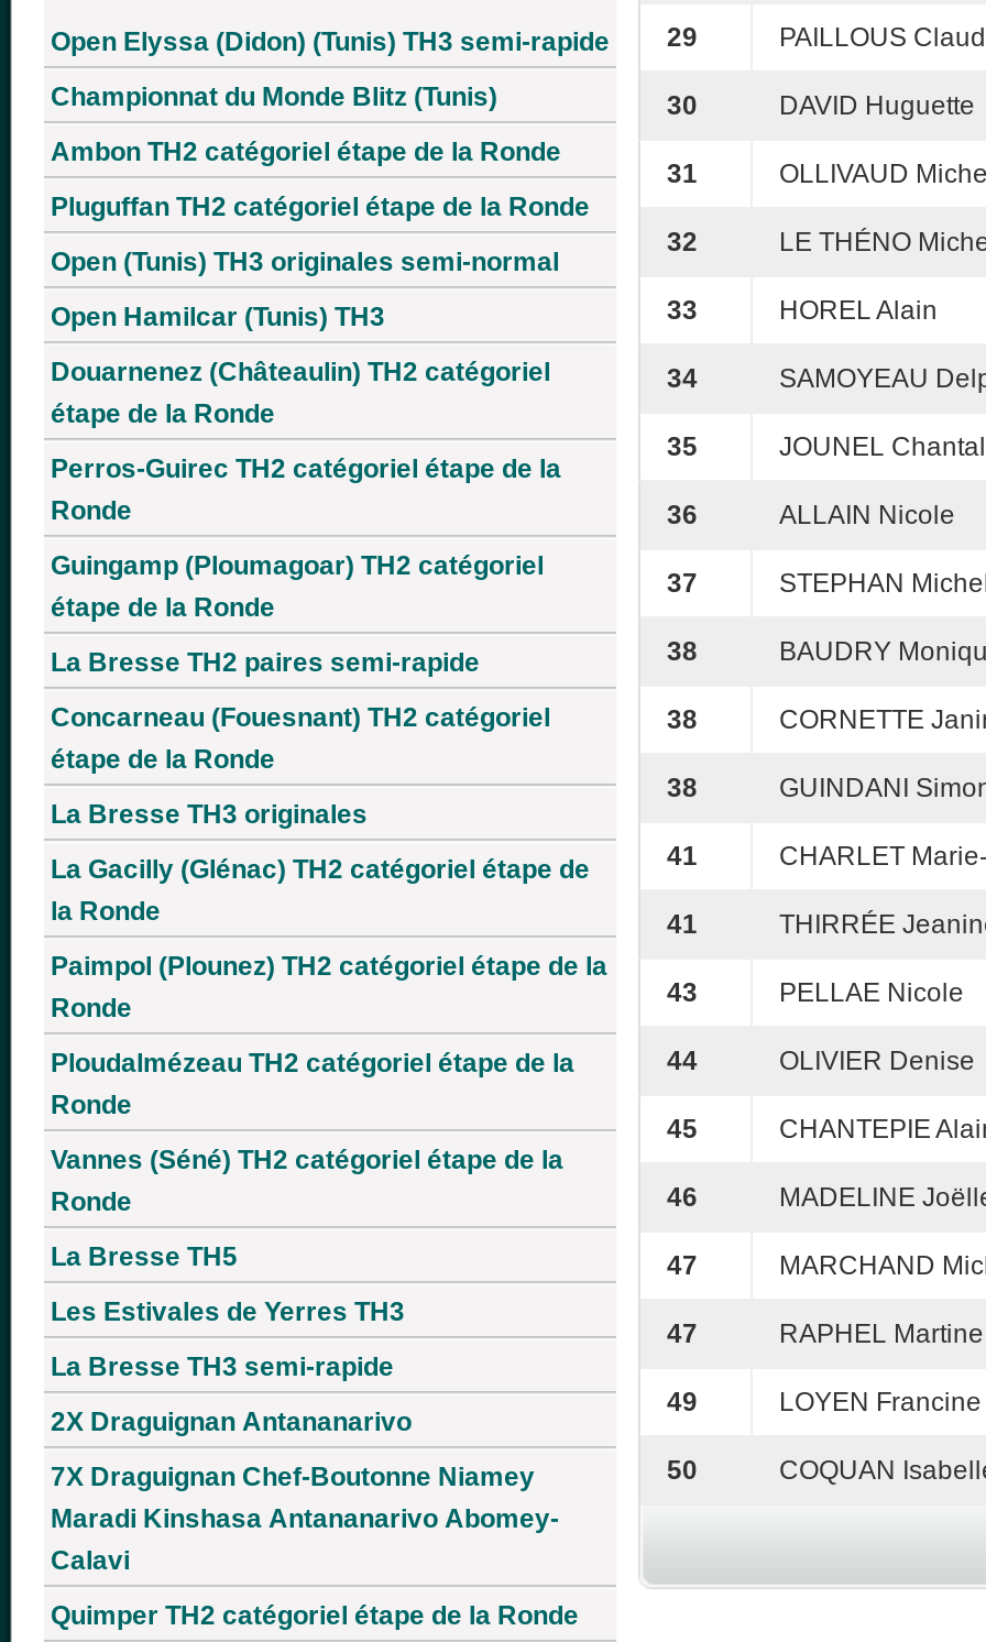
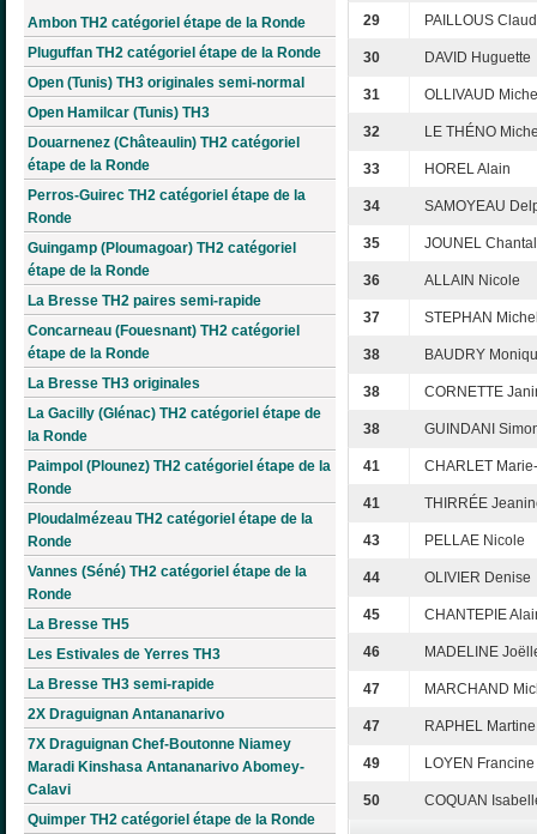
- Open Elyssa (Didon) (Tunis) TH3 semi-rapide
- Championnat du Monde Blitz (Tunis)
